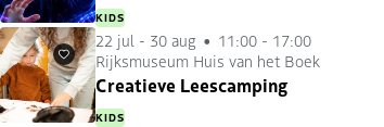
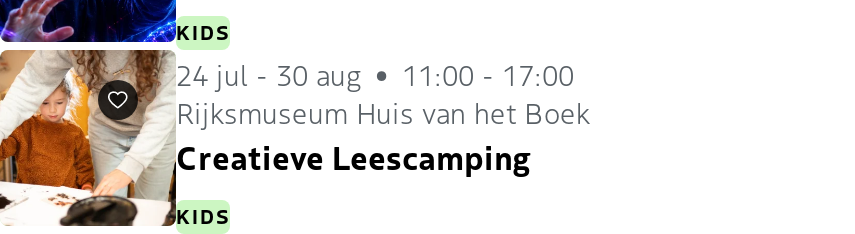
- 22 jul - 30 aug 11:00 - 17:00
+ 24 jul - 30 aug 11:00 - 17:00
